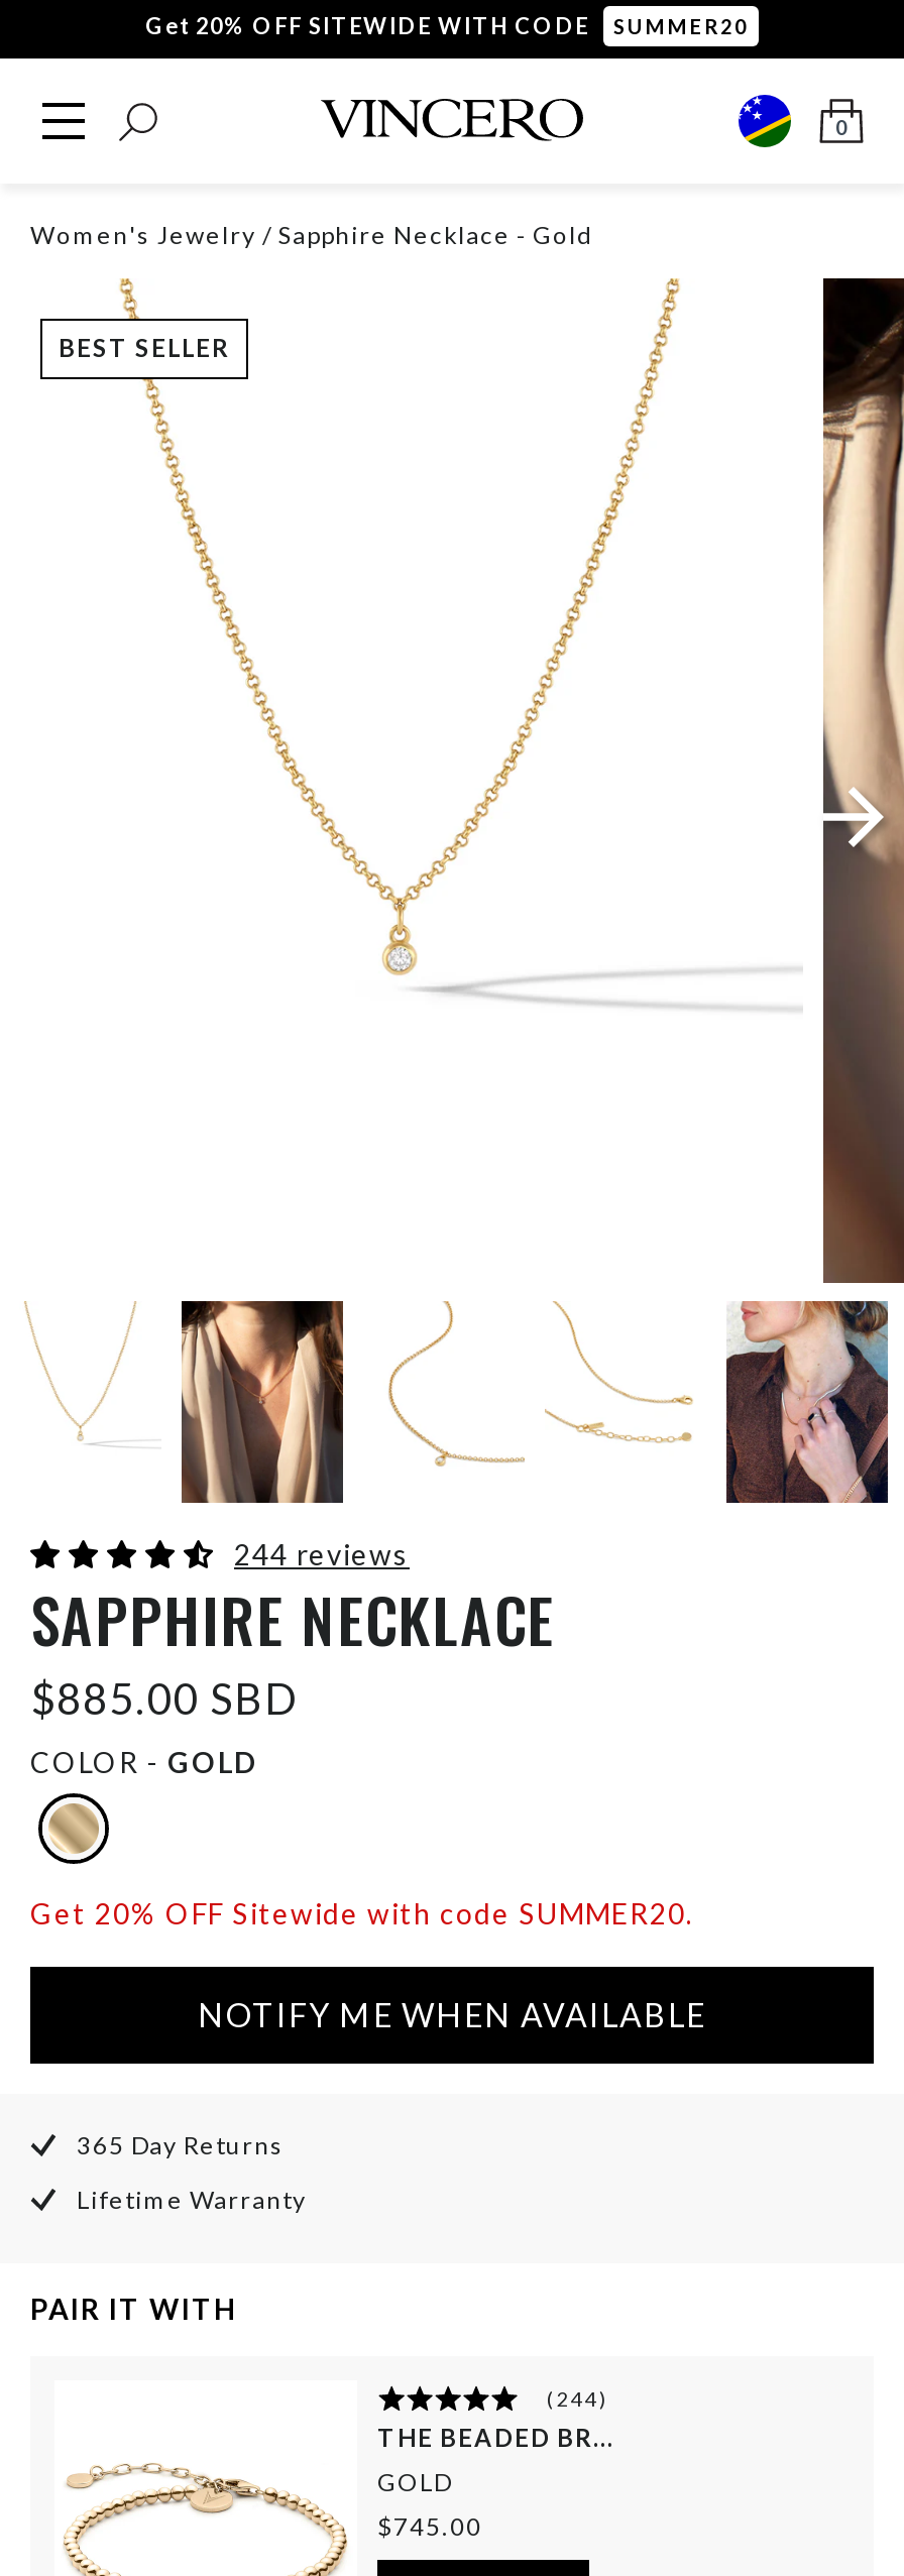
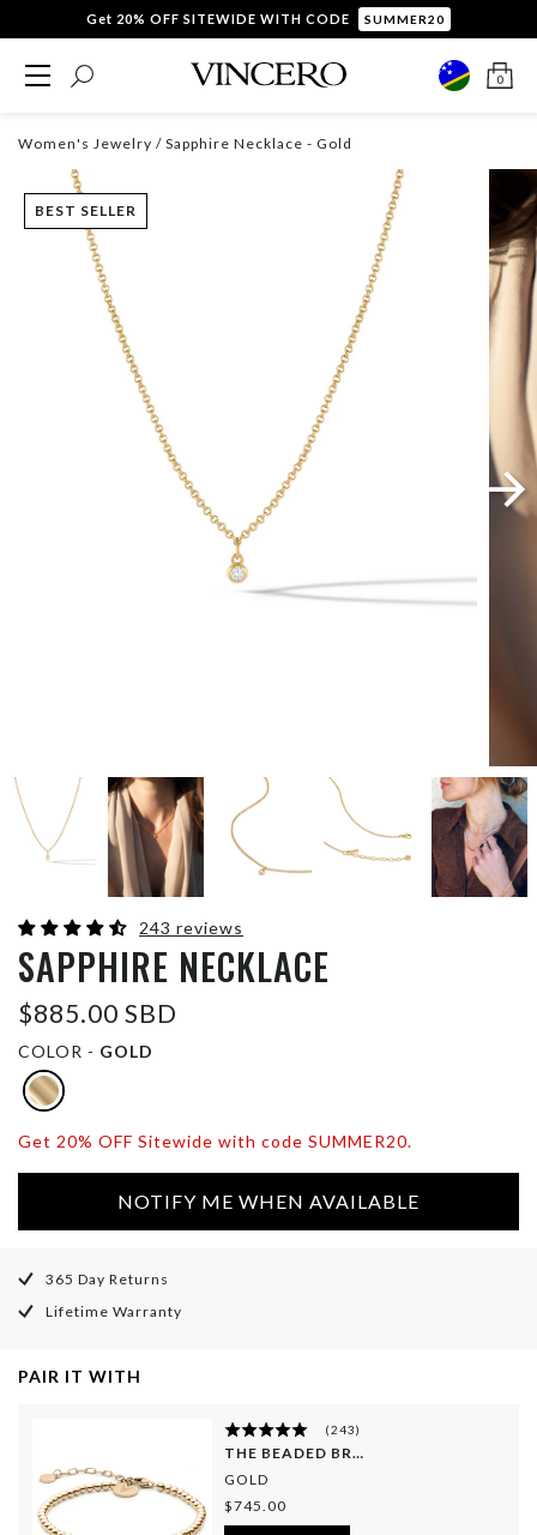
- 244 reviews
+ 243 reviews

- (244)
+ (243)
